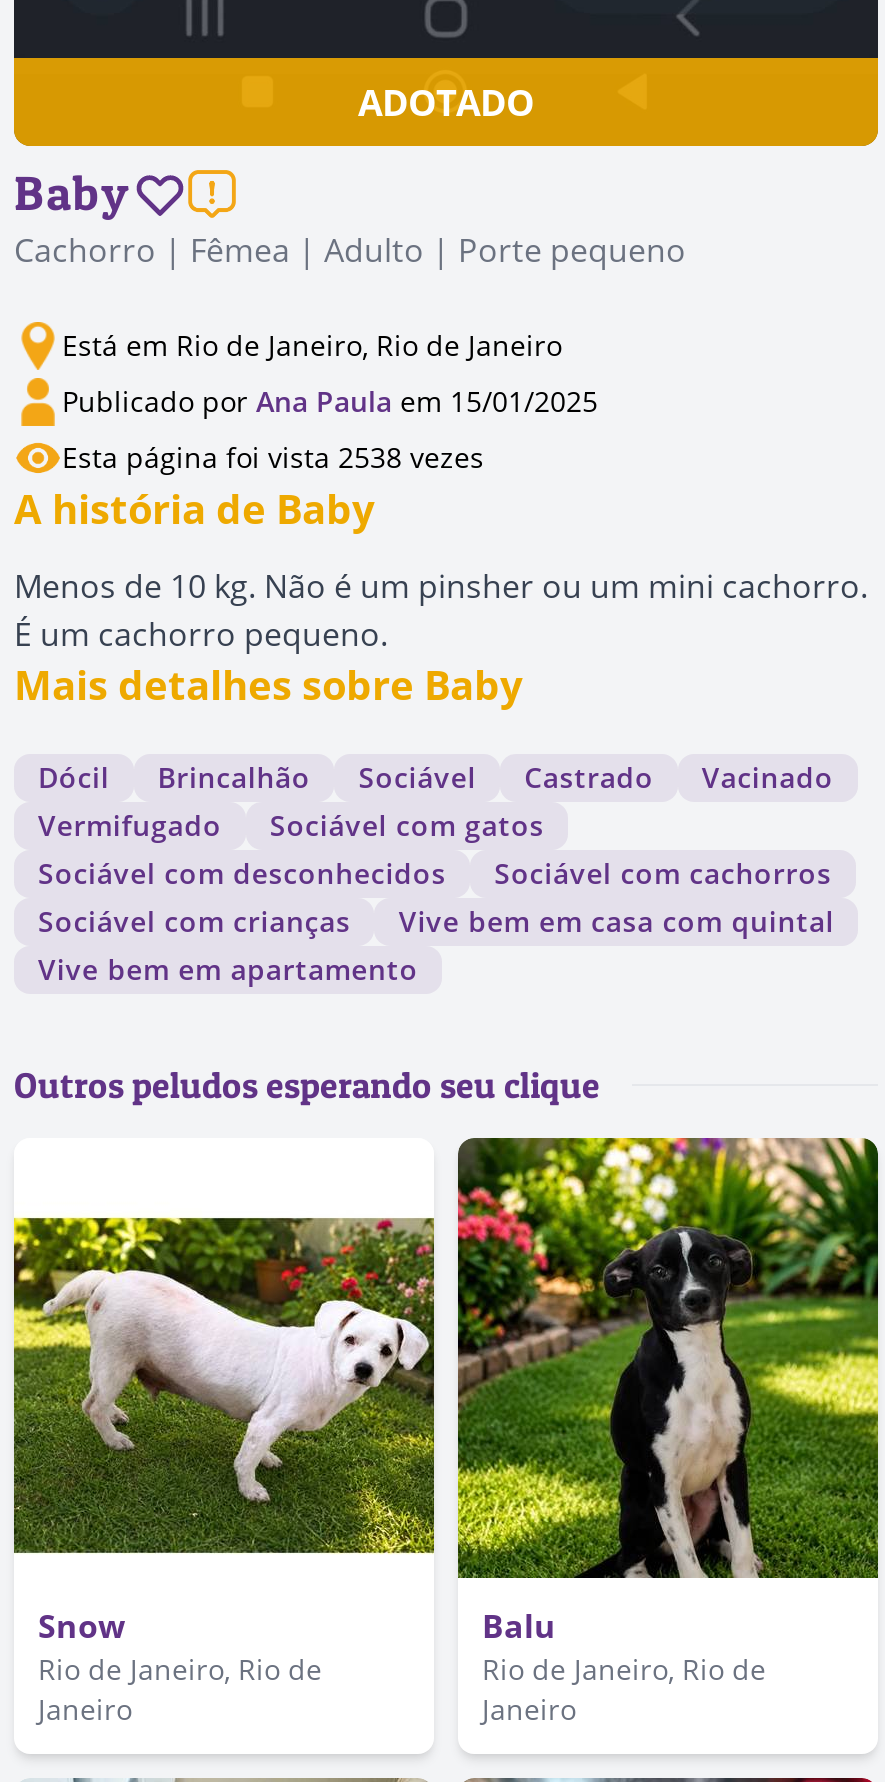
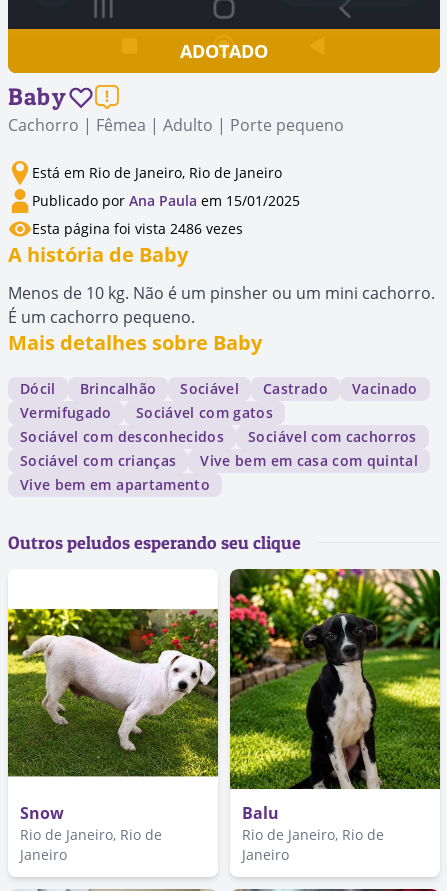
- Esta página foi vista 2538 vezes
+ Esta página foi vista 2486 vezes
